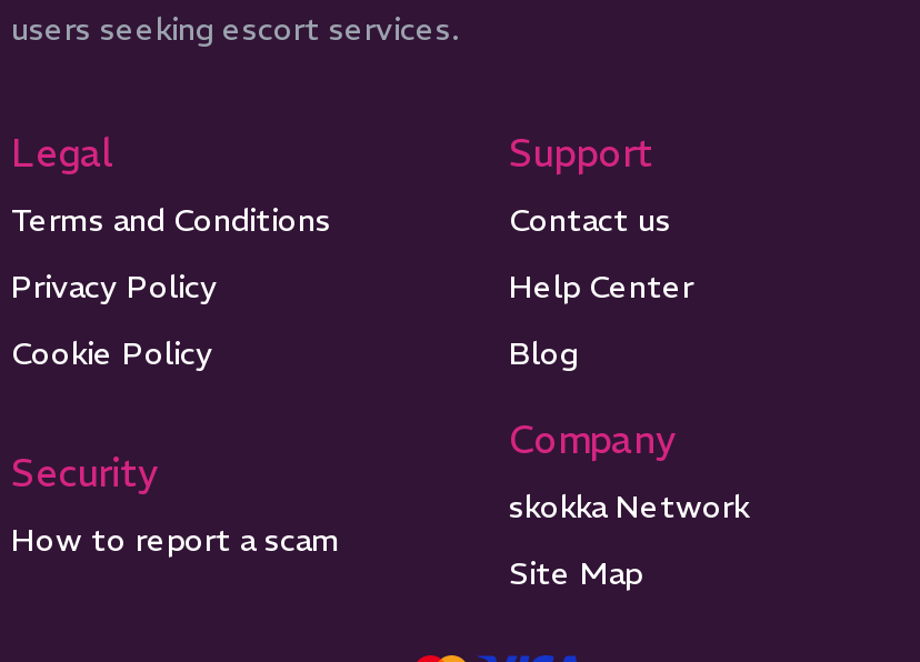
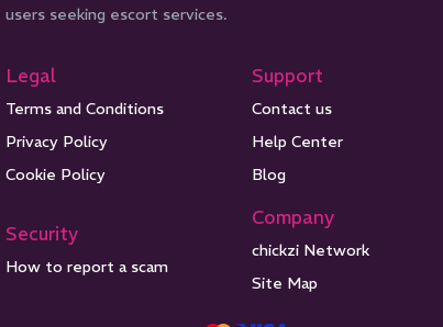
- skokka Network
+ chickzi Network
